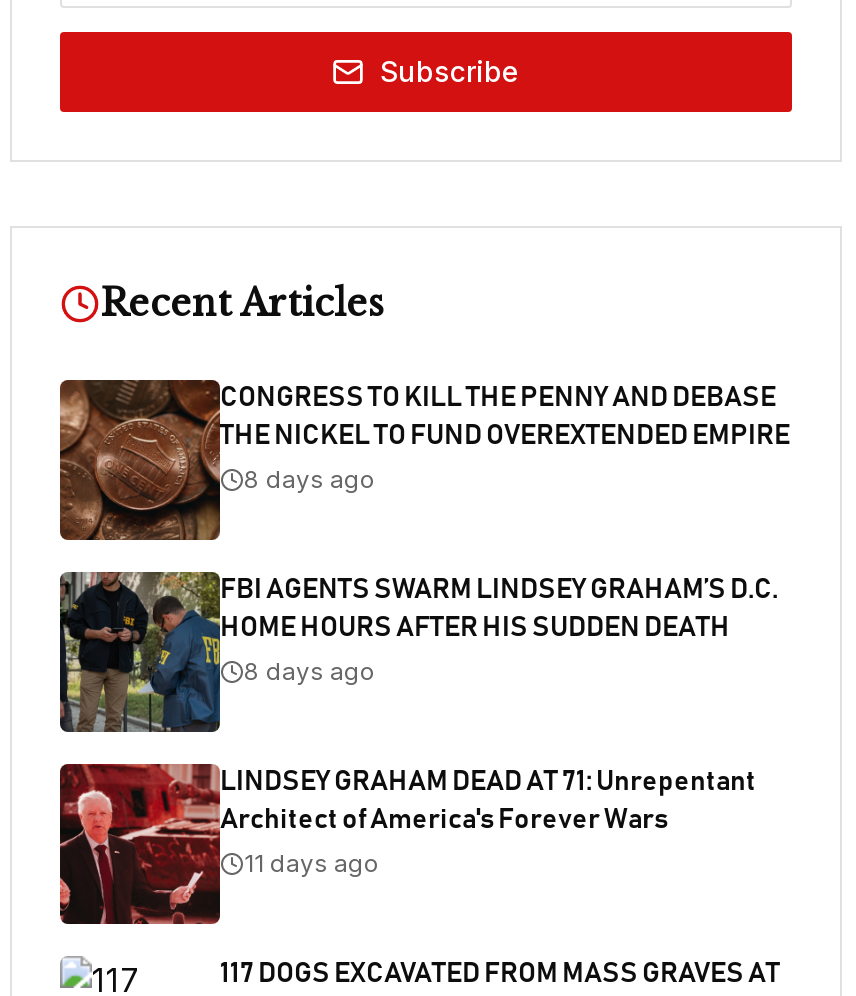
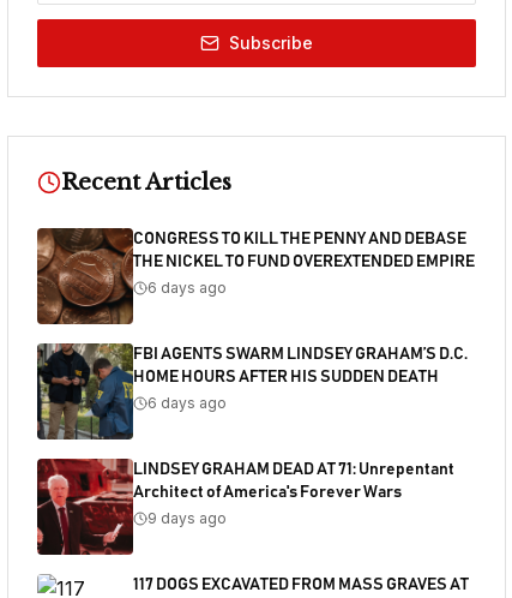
- 8 days ago
+ 6 days ago

- 8 days ago
+ 6 days ago

- 11 days ago
+ 9 days ago
